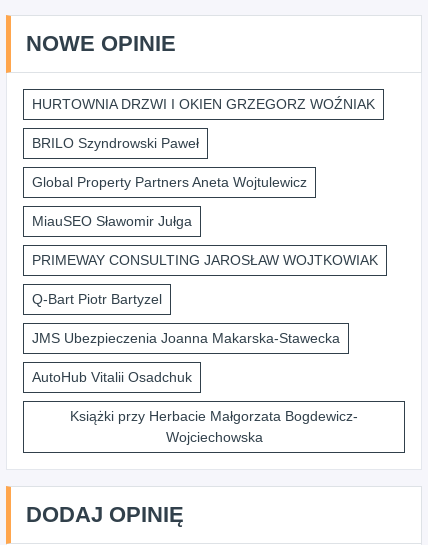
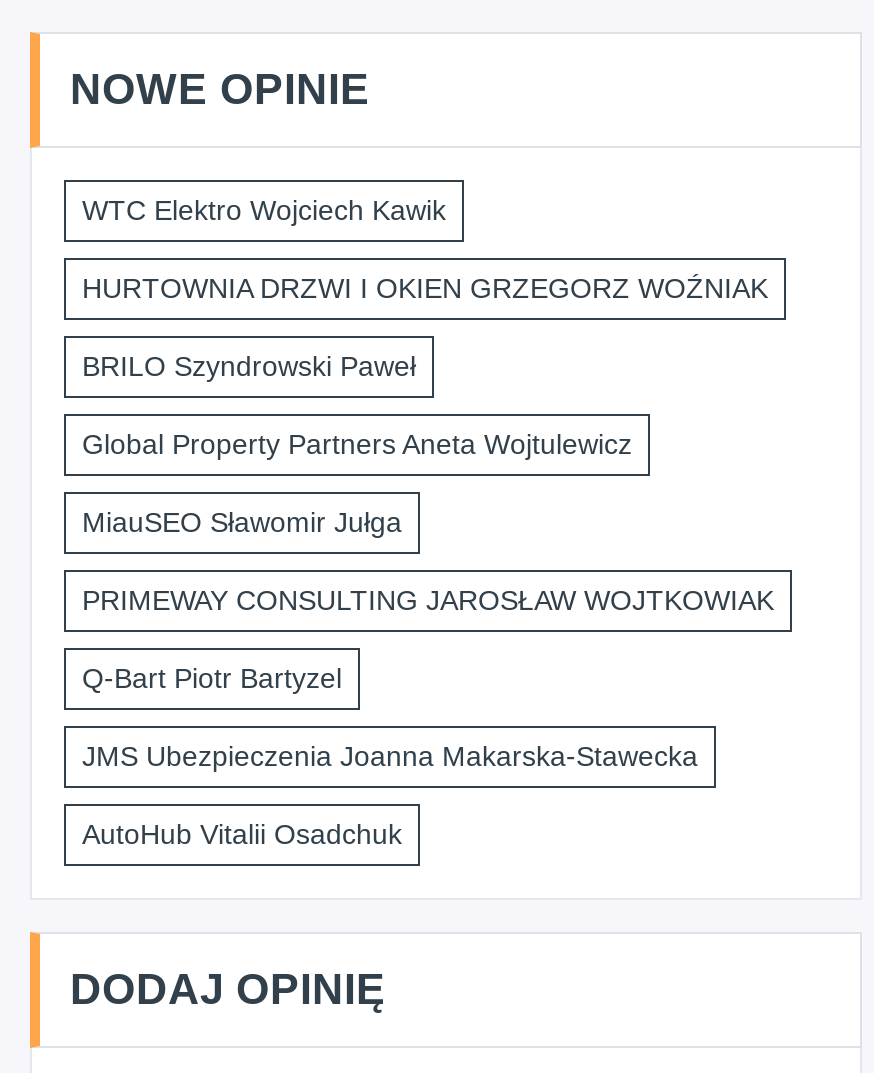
+ WTC Elektro Wojciech Kawik

moved down: HURTOWNIA DRZWI I OKIEN GRZEGORZ WOŹNIAK | BRILO Szyndrowski Paweł | Global Property Partners Aneta Wojtulewicz | MiauSEO Sławomir Jułga | PRIMEWAY CONSULTING JAROSŁAW WOJTKOWIAK | Q-Bart Piotr Bartyzel | JMS Ubezpieczenia Joanna Makarska-Stawecka | AutoHub Vitalii Osadchuk

- Książki przy Herbacie Małgorzata Bogdewicz-
- Wojciechowska
